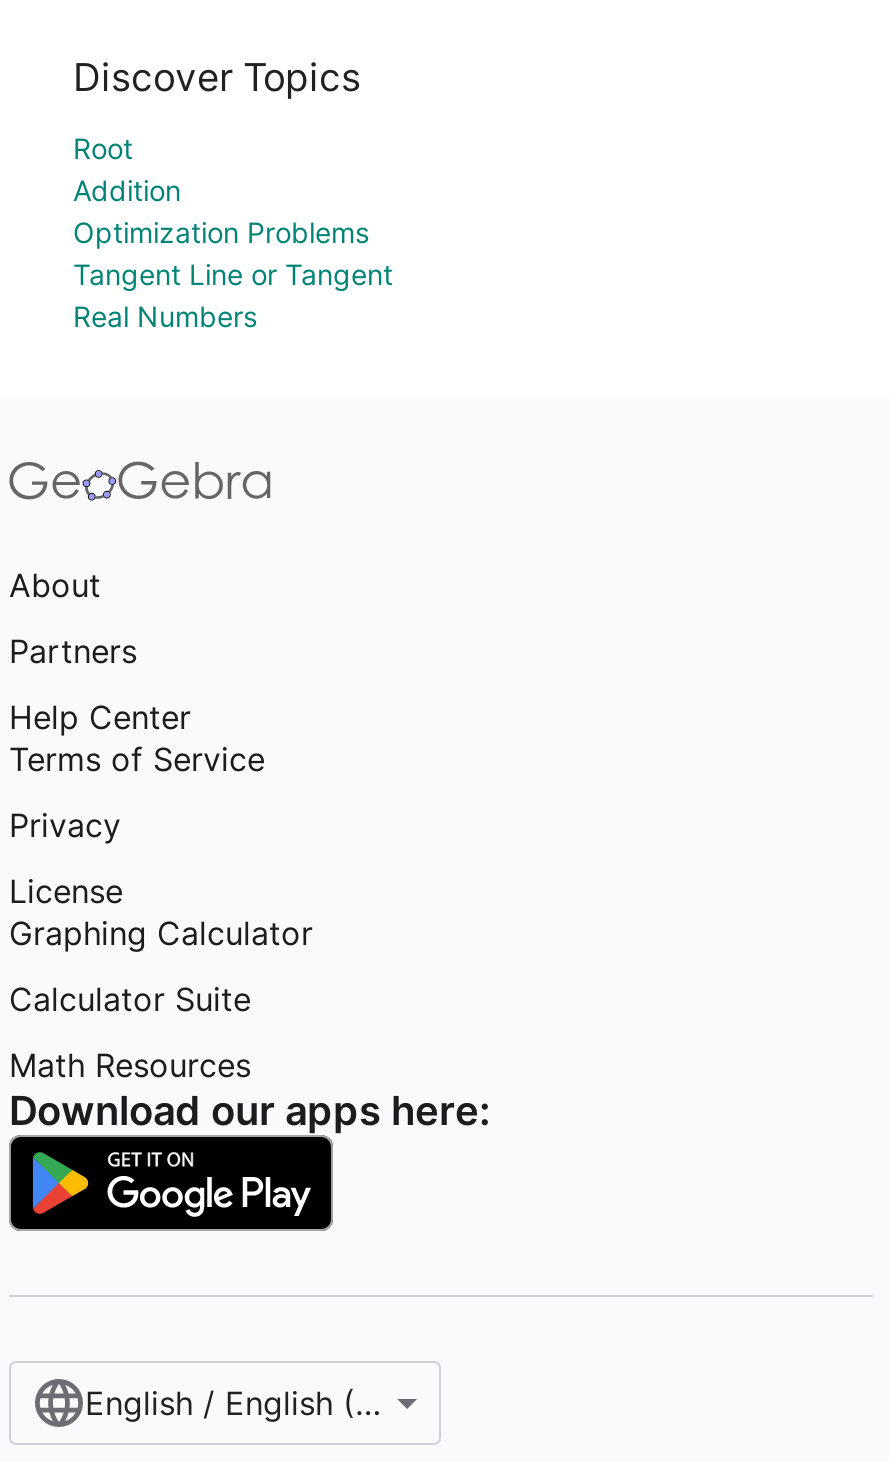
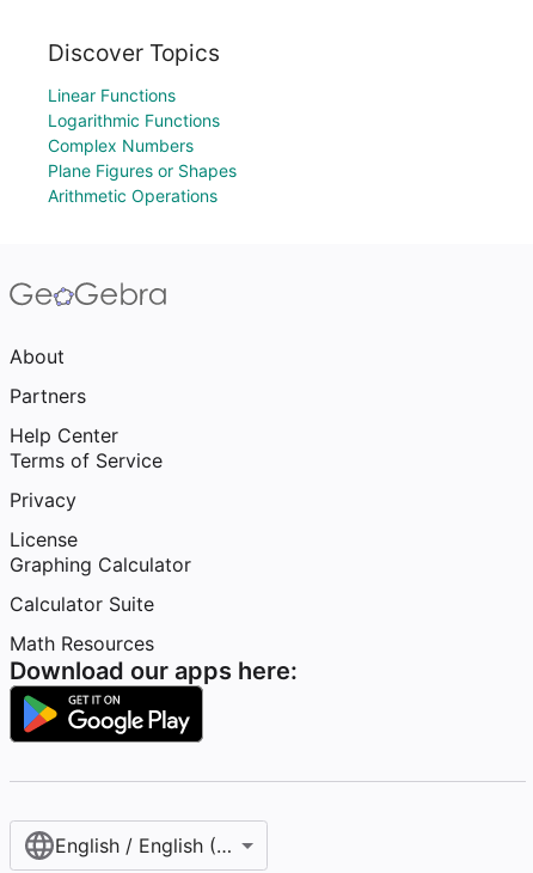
- Root
- Addition
- Optimization Problems
- Tangent Line or Tangent
- Real Numbers
+ Linear Functions
+ Logarithmic Functions
+ Complex Numbers
+ Plane Figures or Shapes
+ Arithmetic Operations
